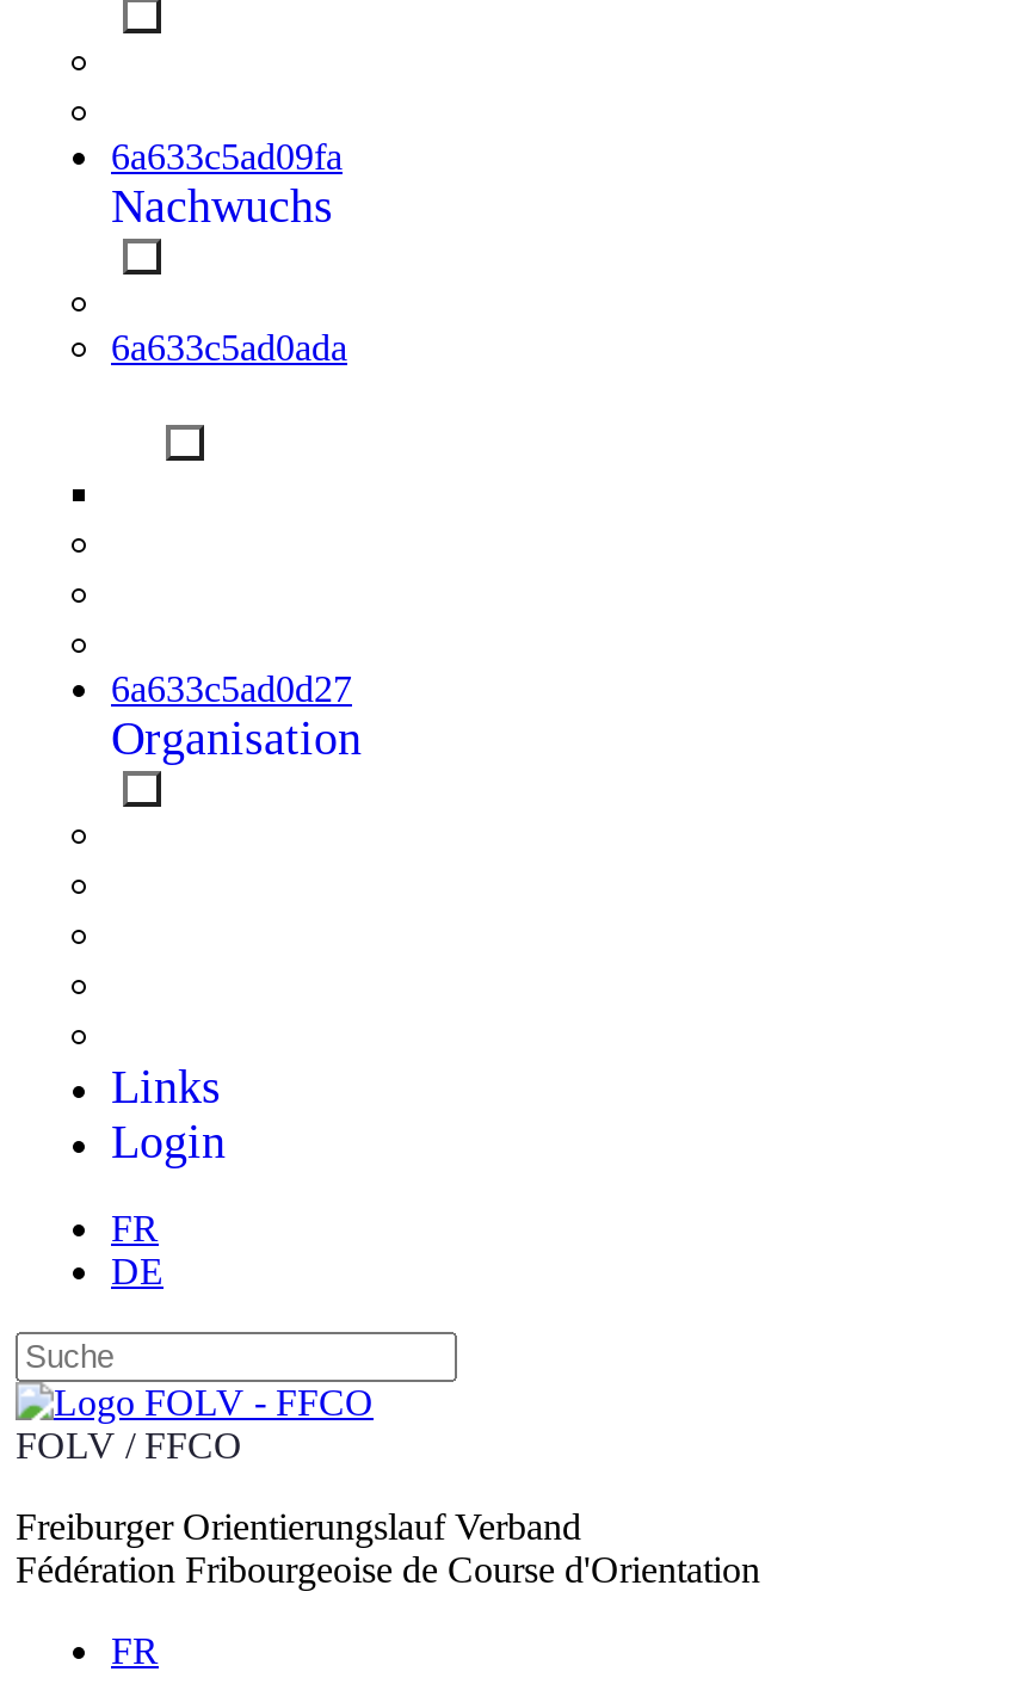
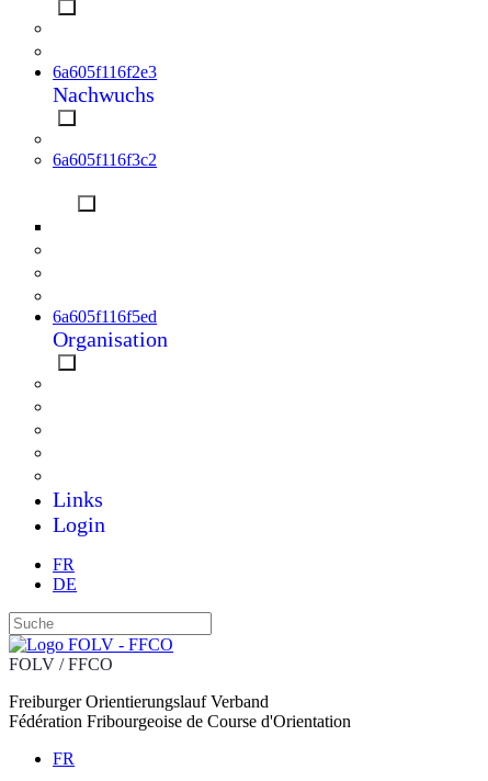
- 6a633c5ad09fa
+ 6a605f116f2e3

- 6a633c5ad0ada
+ 6a605f116f3c2

- 6a633c5ad0d27
+ 6a605f116f5ed
